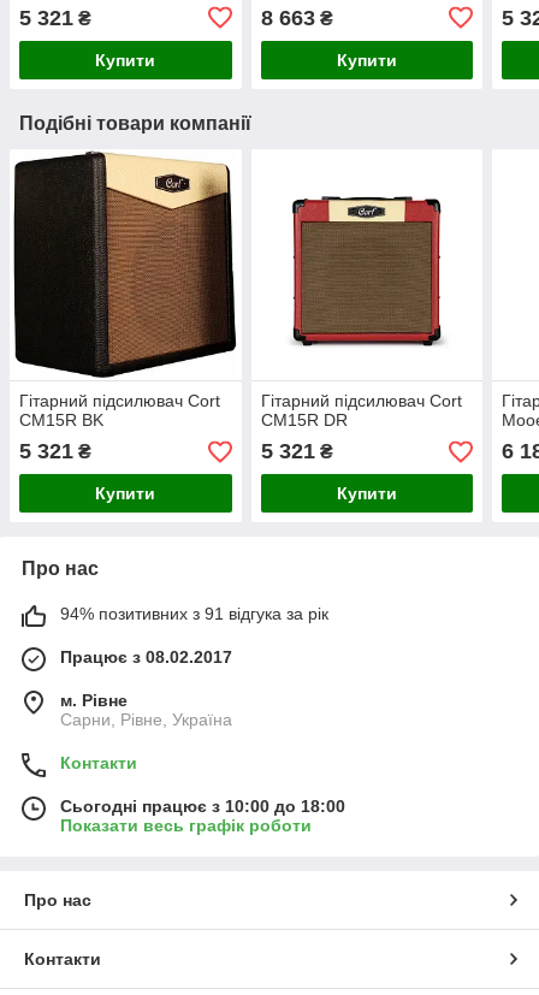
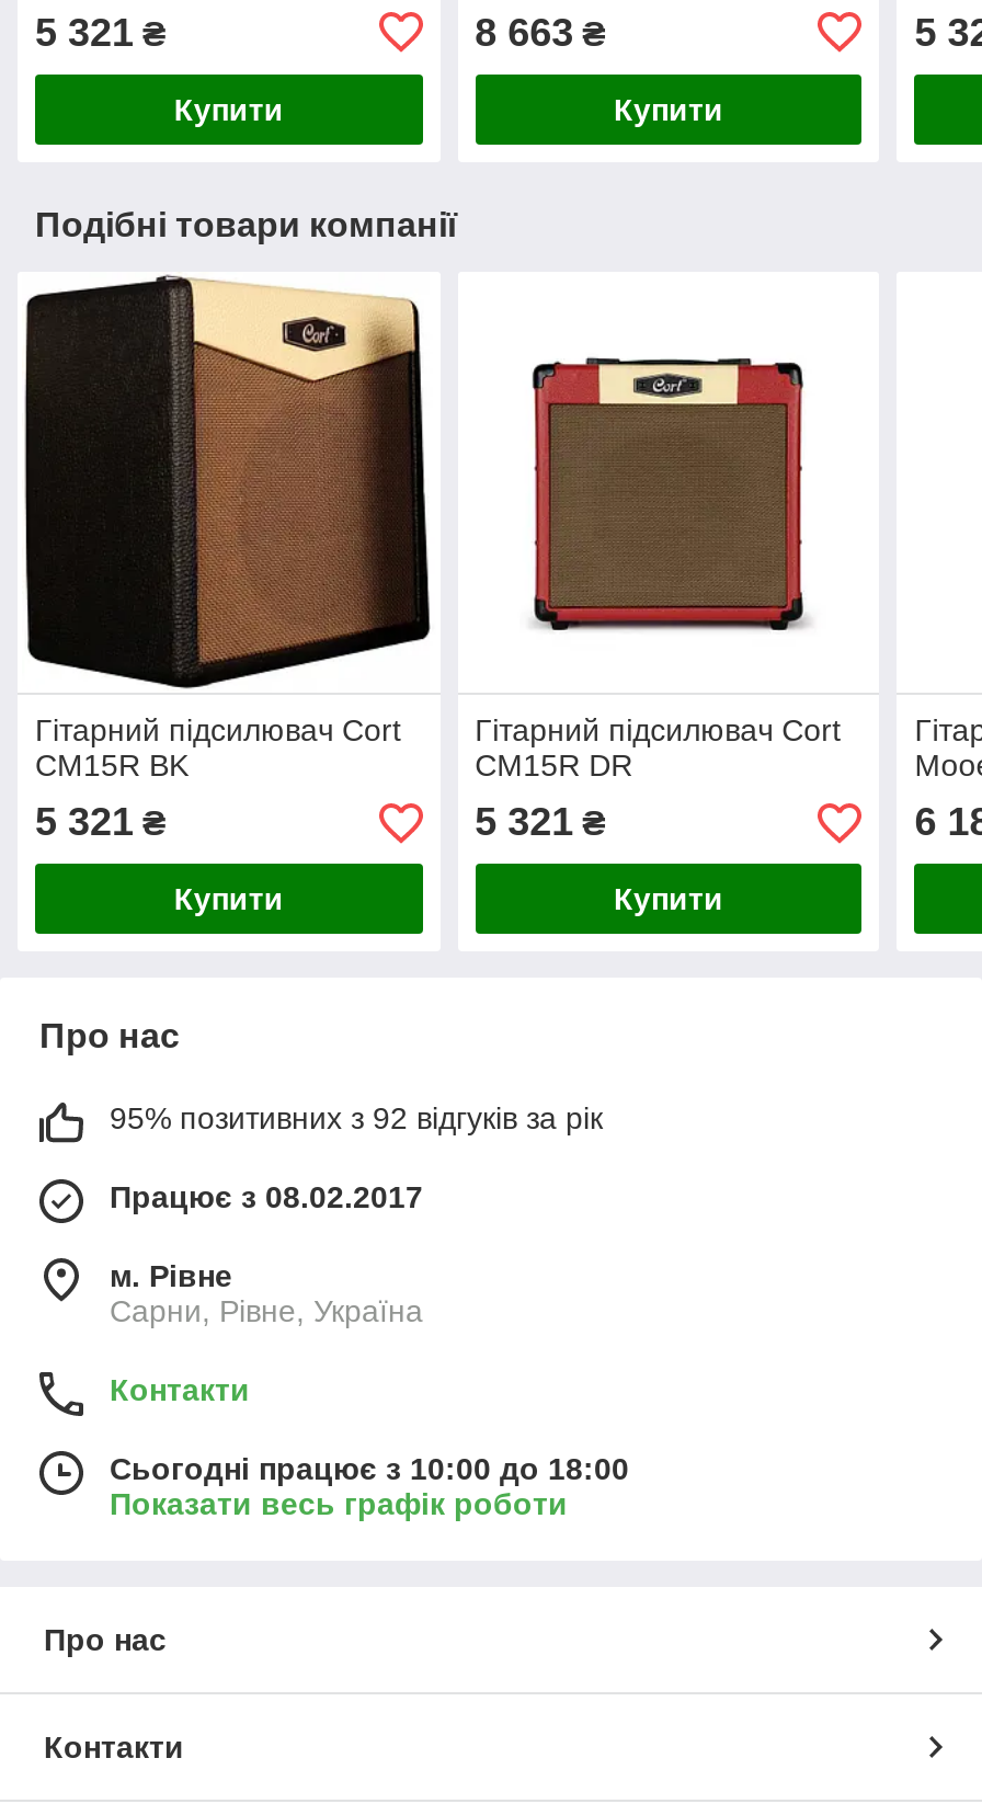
- 94% позитивних з 91 відгука за рік
+ 95% позитивних з 92 відгуків за рік
